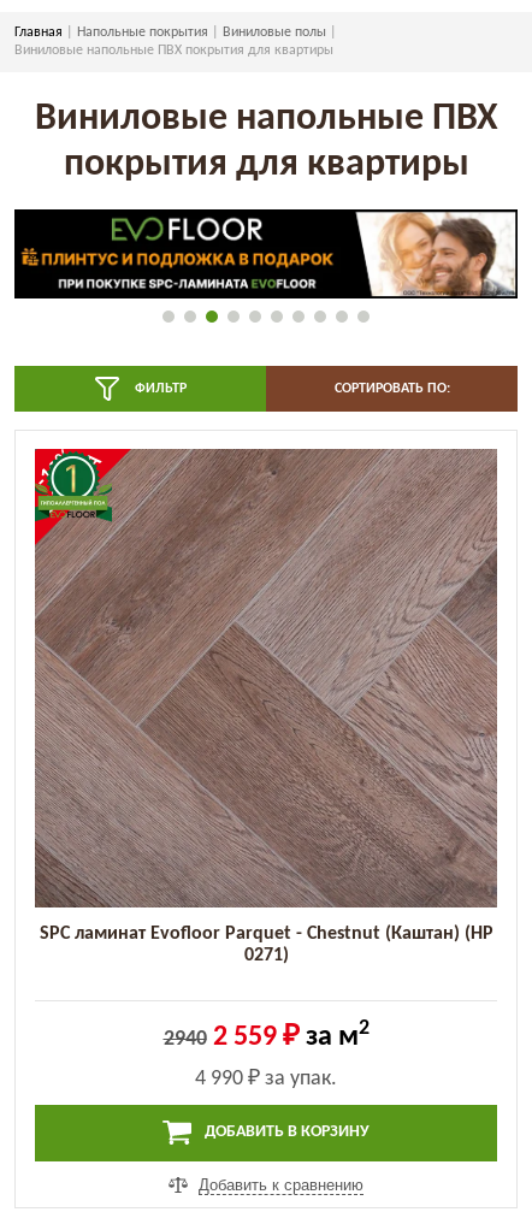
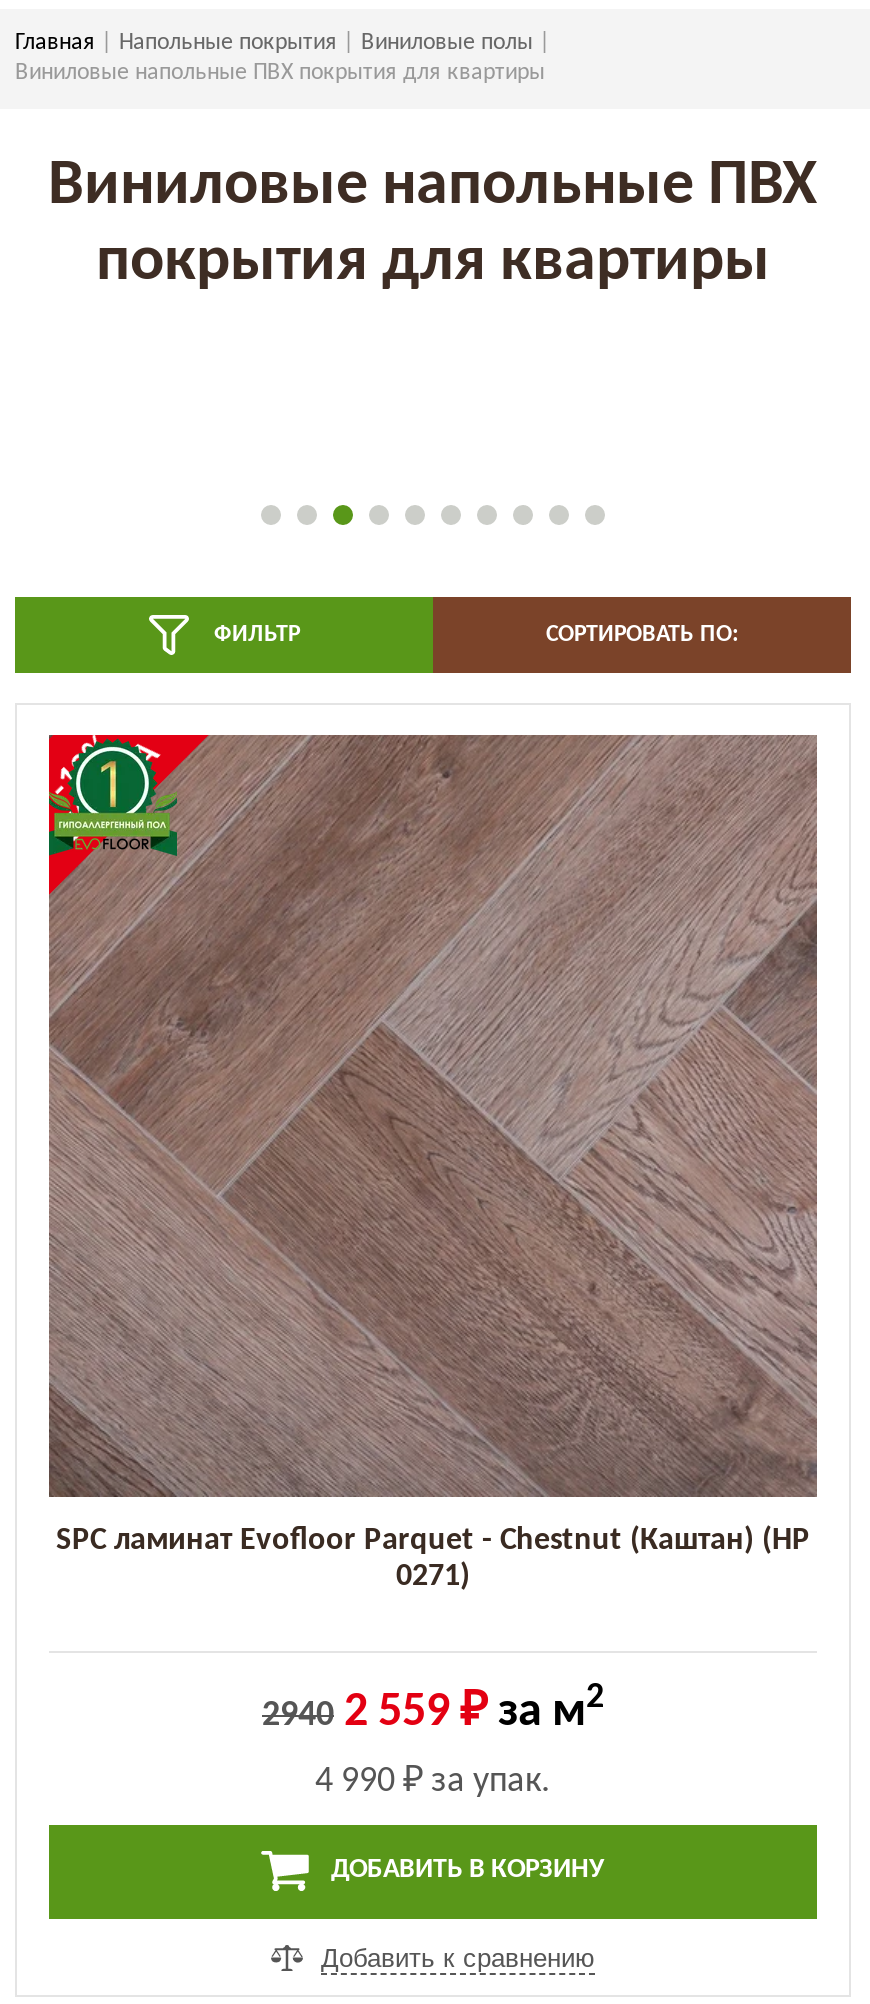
- [image]
